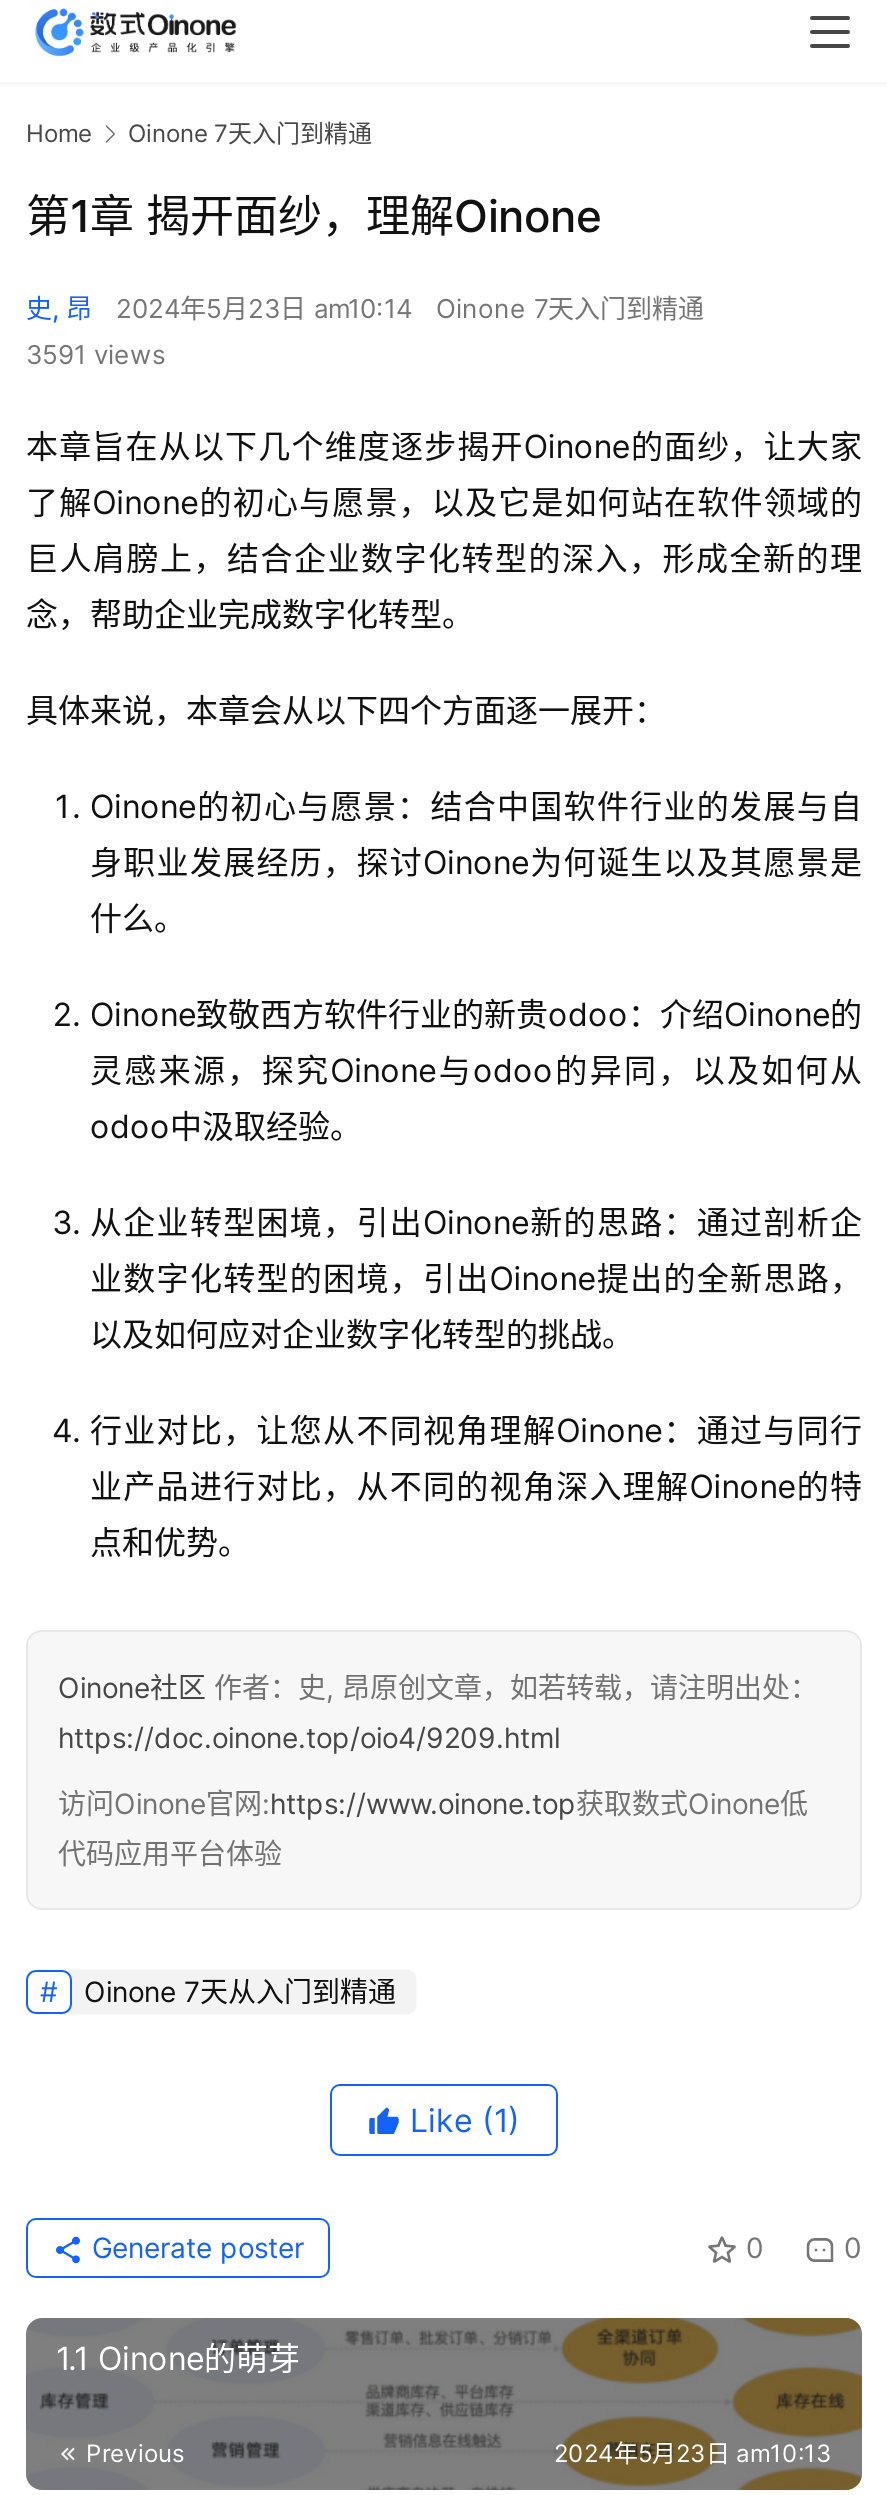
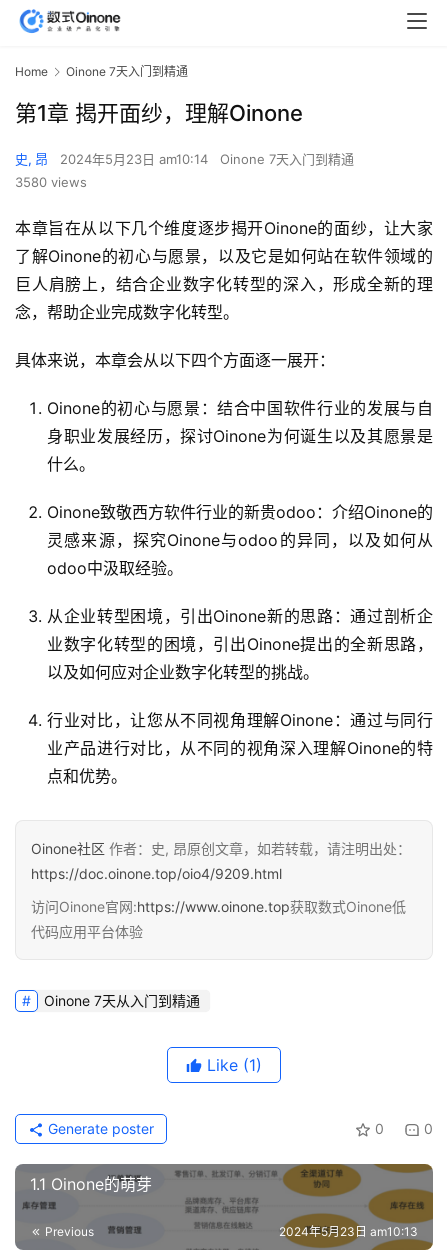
- 3591 views
+ 3580 views
